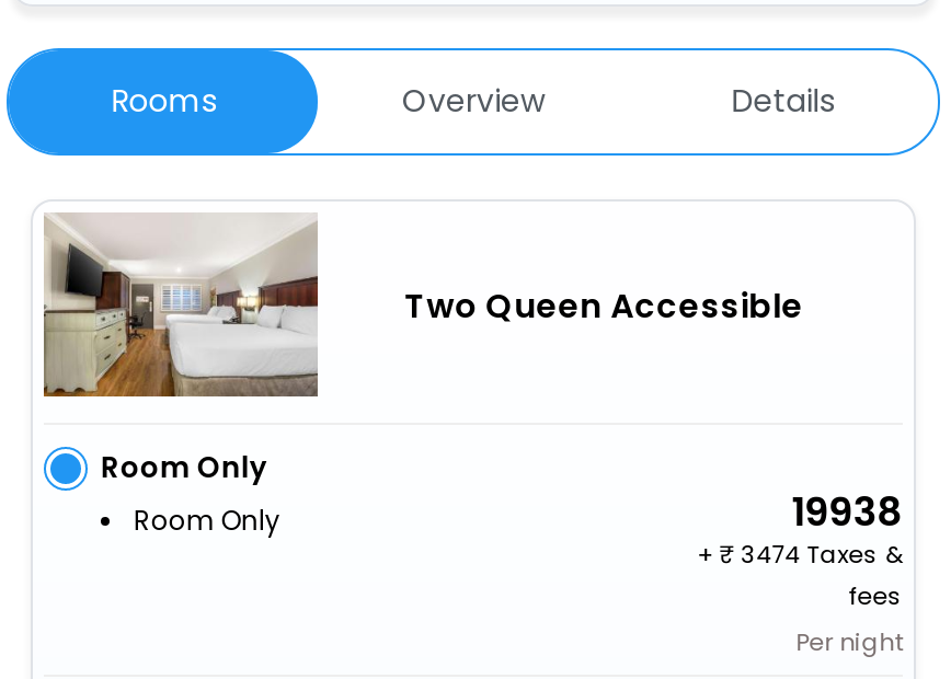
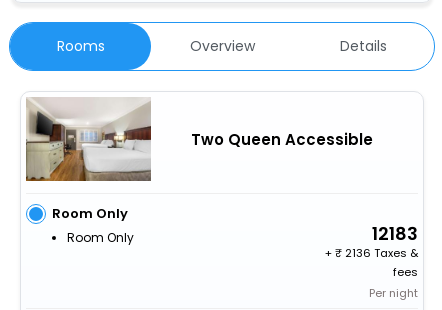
- 19938
+ 12183

- + 3474 Taxes &
+ + 2136 Taxes &
